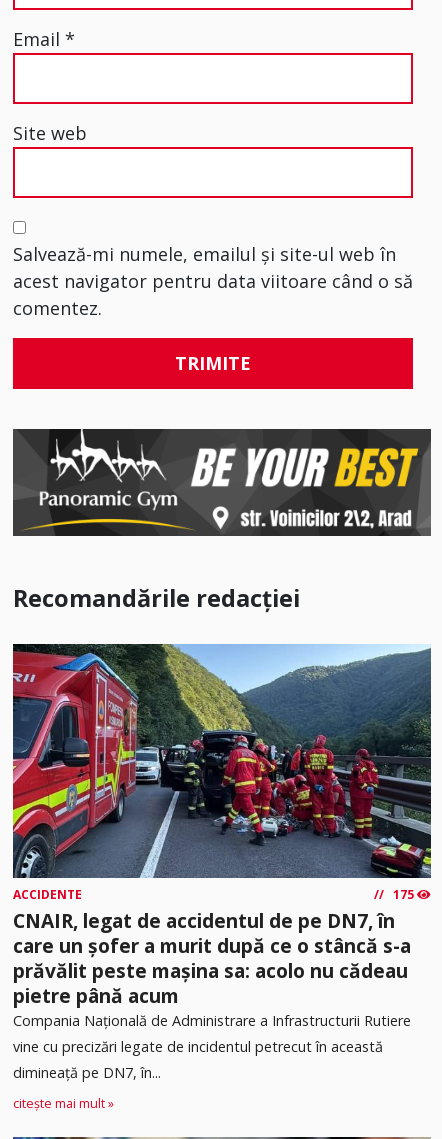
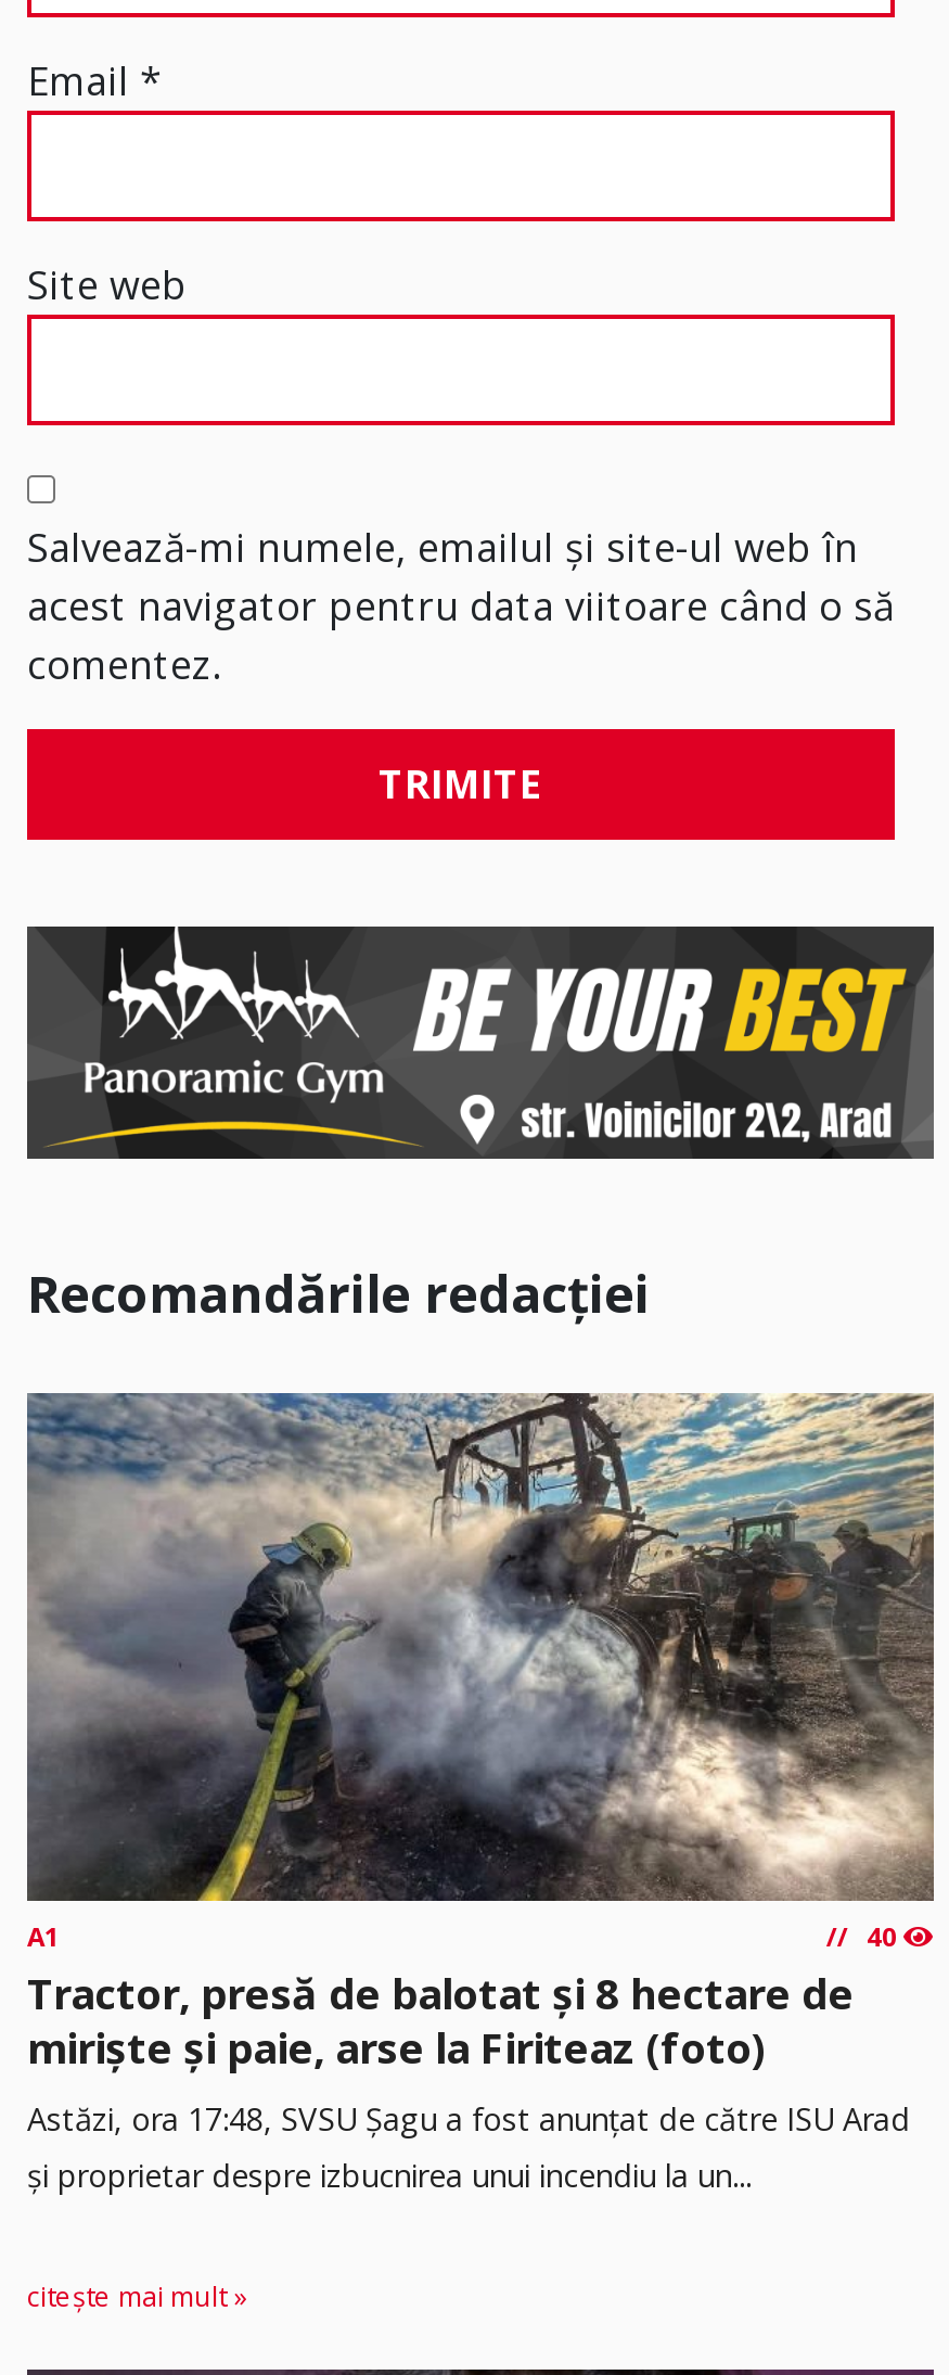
- [image]
- ACCIDENTE
- 175
- CNAIR, legat de accidentul de pe DN7, în
- care un șofer a murit după ce o stâncă s-a
- prăvălit peste mașina sa: acolo nu cădeau
- pietre până acum
- Compania Națională de Administrare a Infrastructurii Rutiere
- vine cu precizări legate de incidentul petrecut în această
- dimineață pe DN7, în...
+ [image]
+ A1
+ 40
+ Tractor, presă de balotat și 8 hectare de
+ miriște și paie, arse la Firiteaz (foto)
+ Astăzi, ora 17:48, SVSU Șagu a fost anunțat de către ISU Arad
+ și proprietar despre izbucnirea unui incendiu la un...
